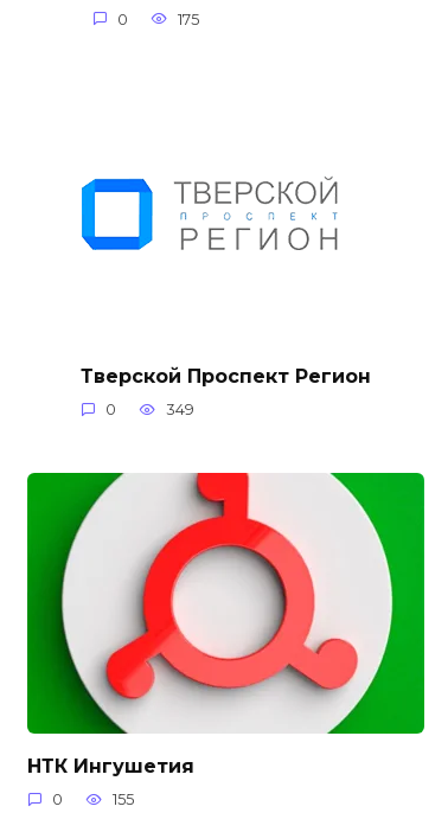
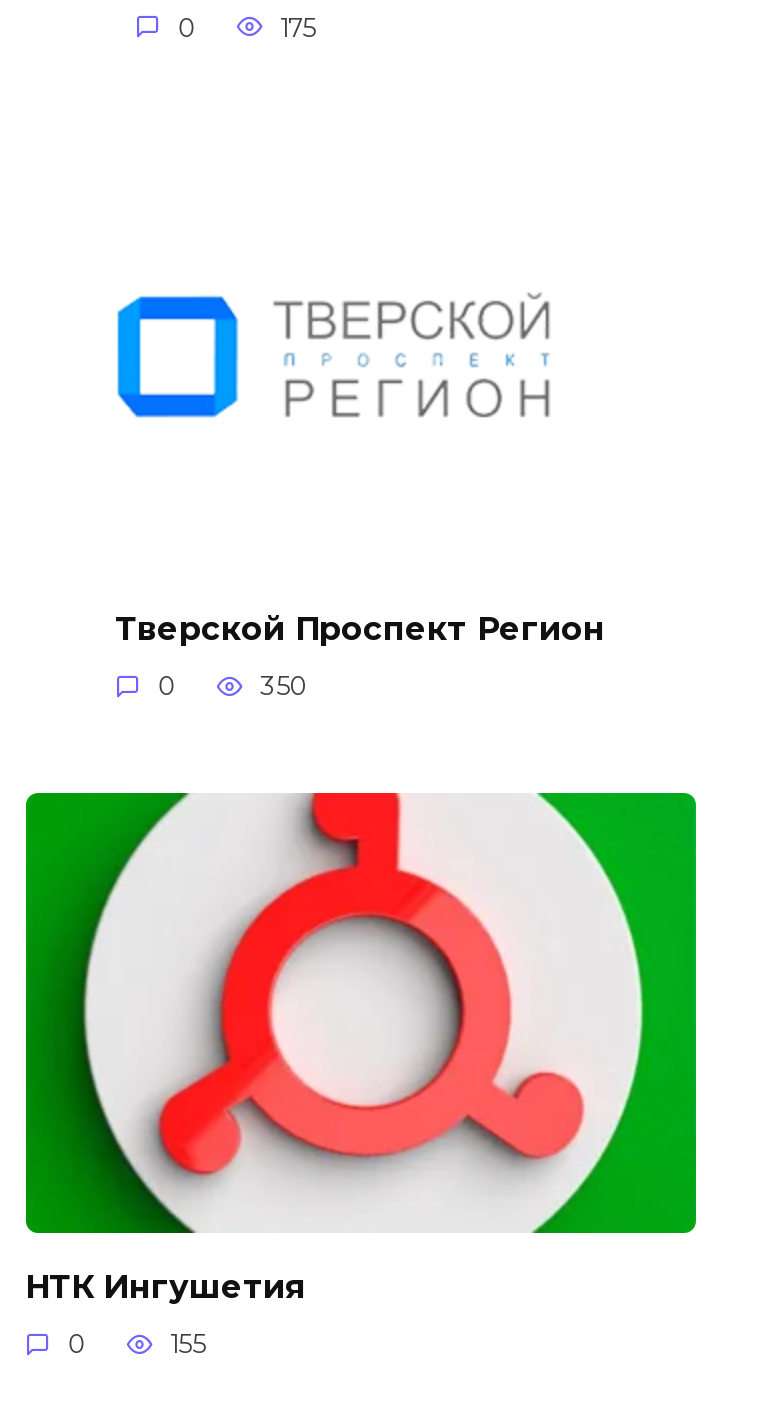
- 349
+ 350
